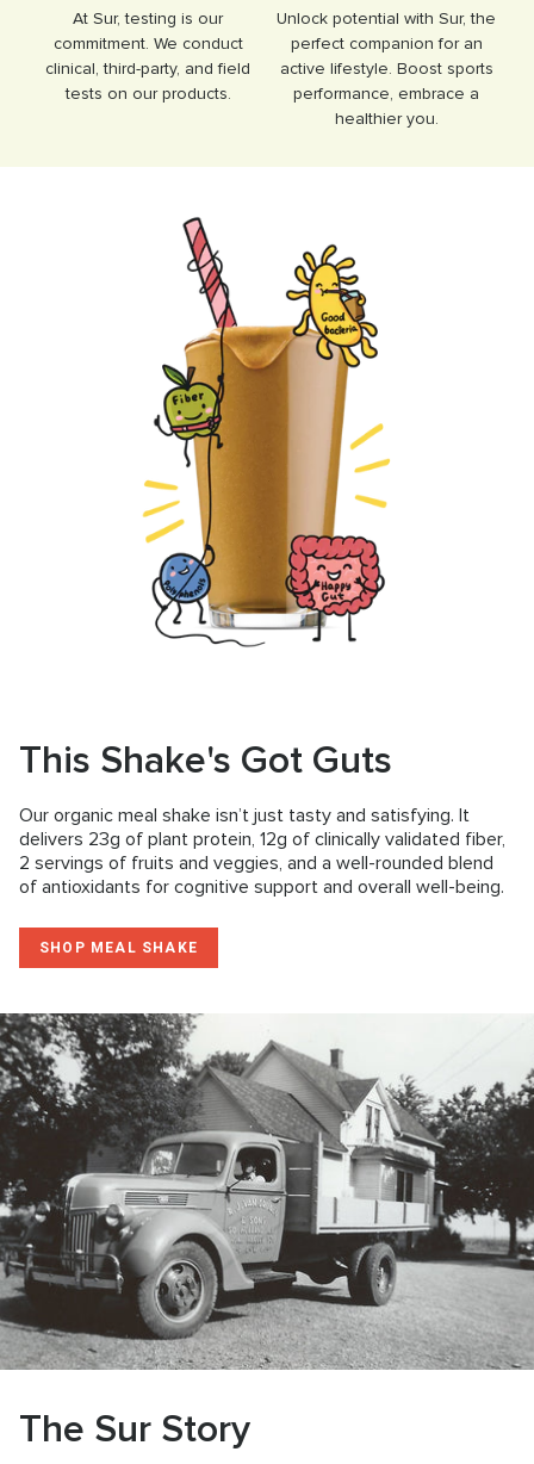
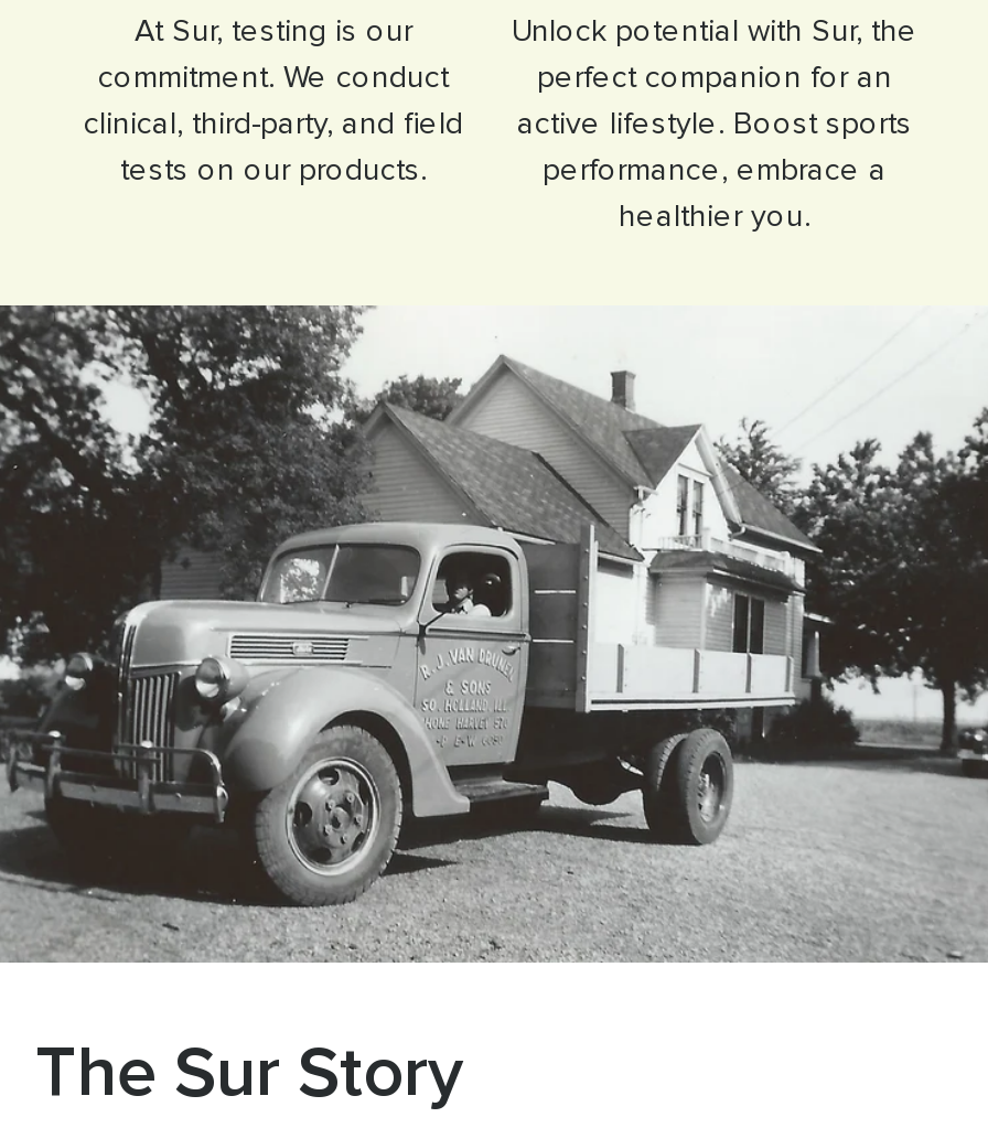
- [image]

- This Shake's Got Guts
- Our organic meal shake isn’t just tasty and satisfying. It
- delivers 23g of plant protein, 12g of clinically validated fiber,
- 2 servings of fruits and veggies, and a well-rounded blend
- of antioxidants for cognitive support and overall well-being.
- SHOP MEAL SHAKE
